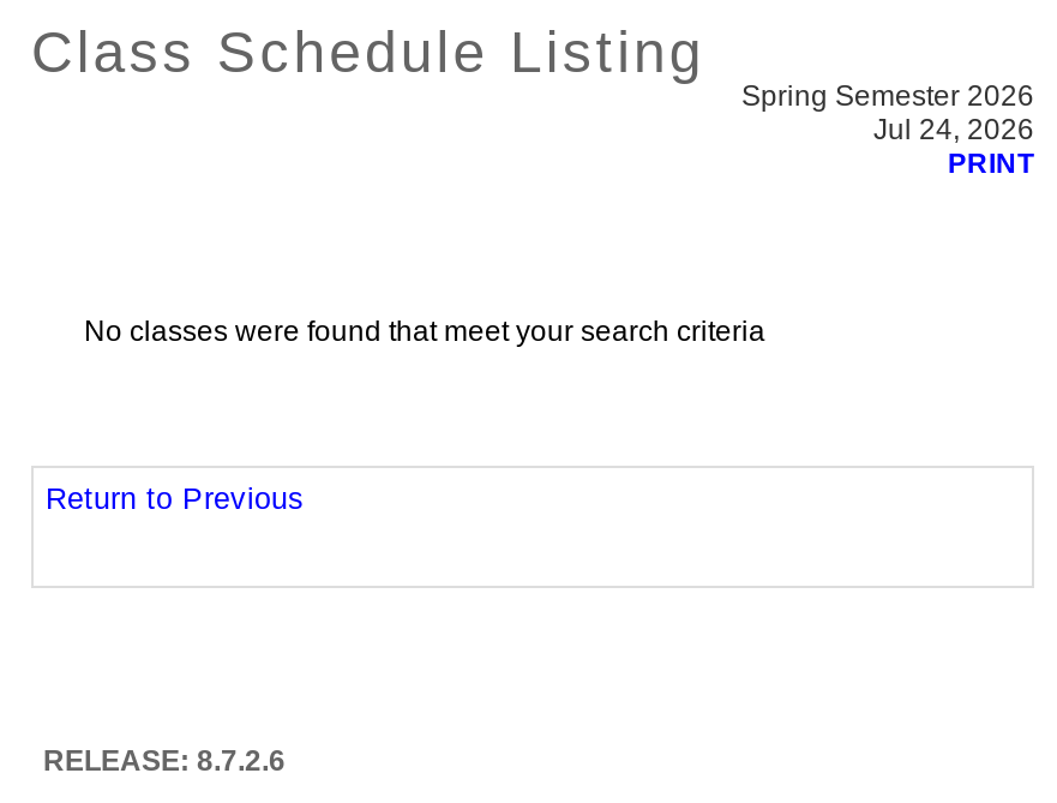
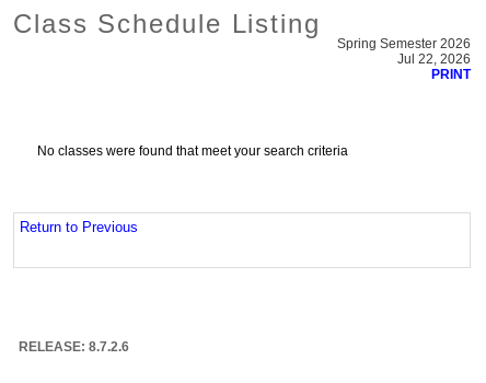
- Jul 24, 2026
+ Jul 22, 2026
